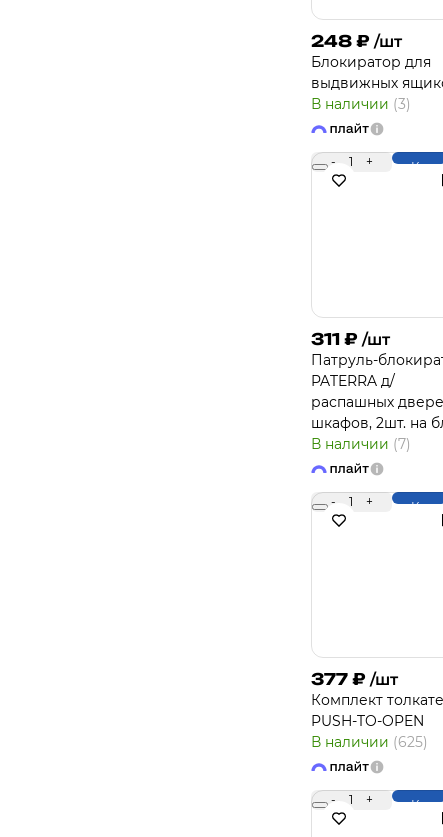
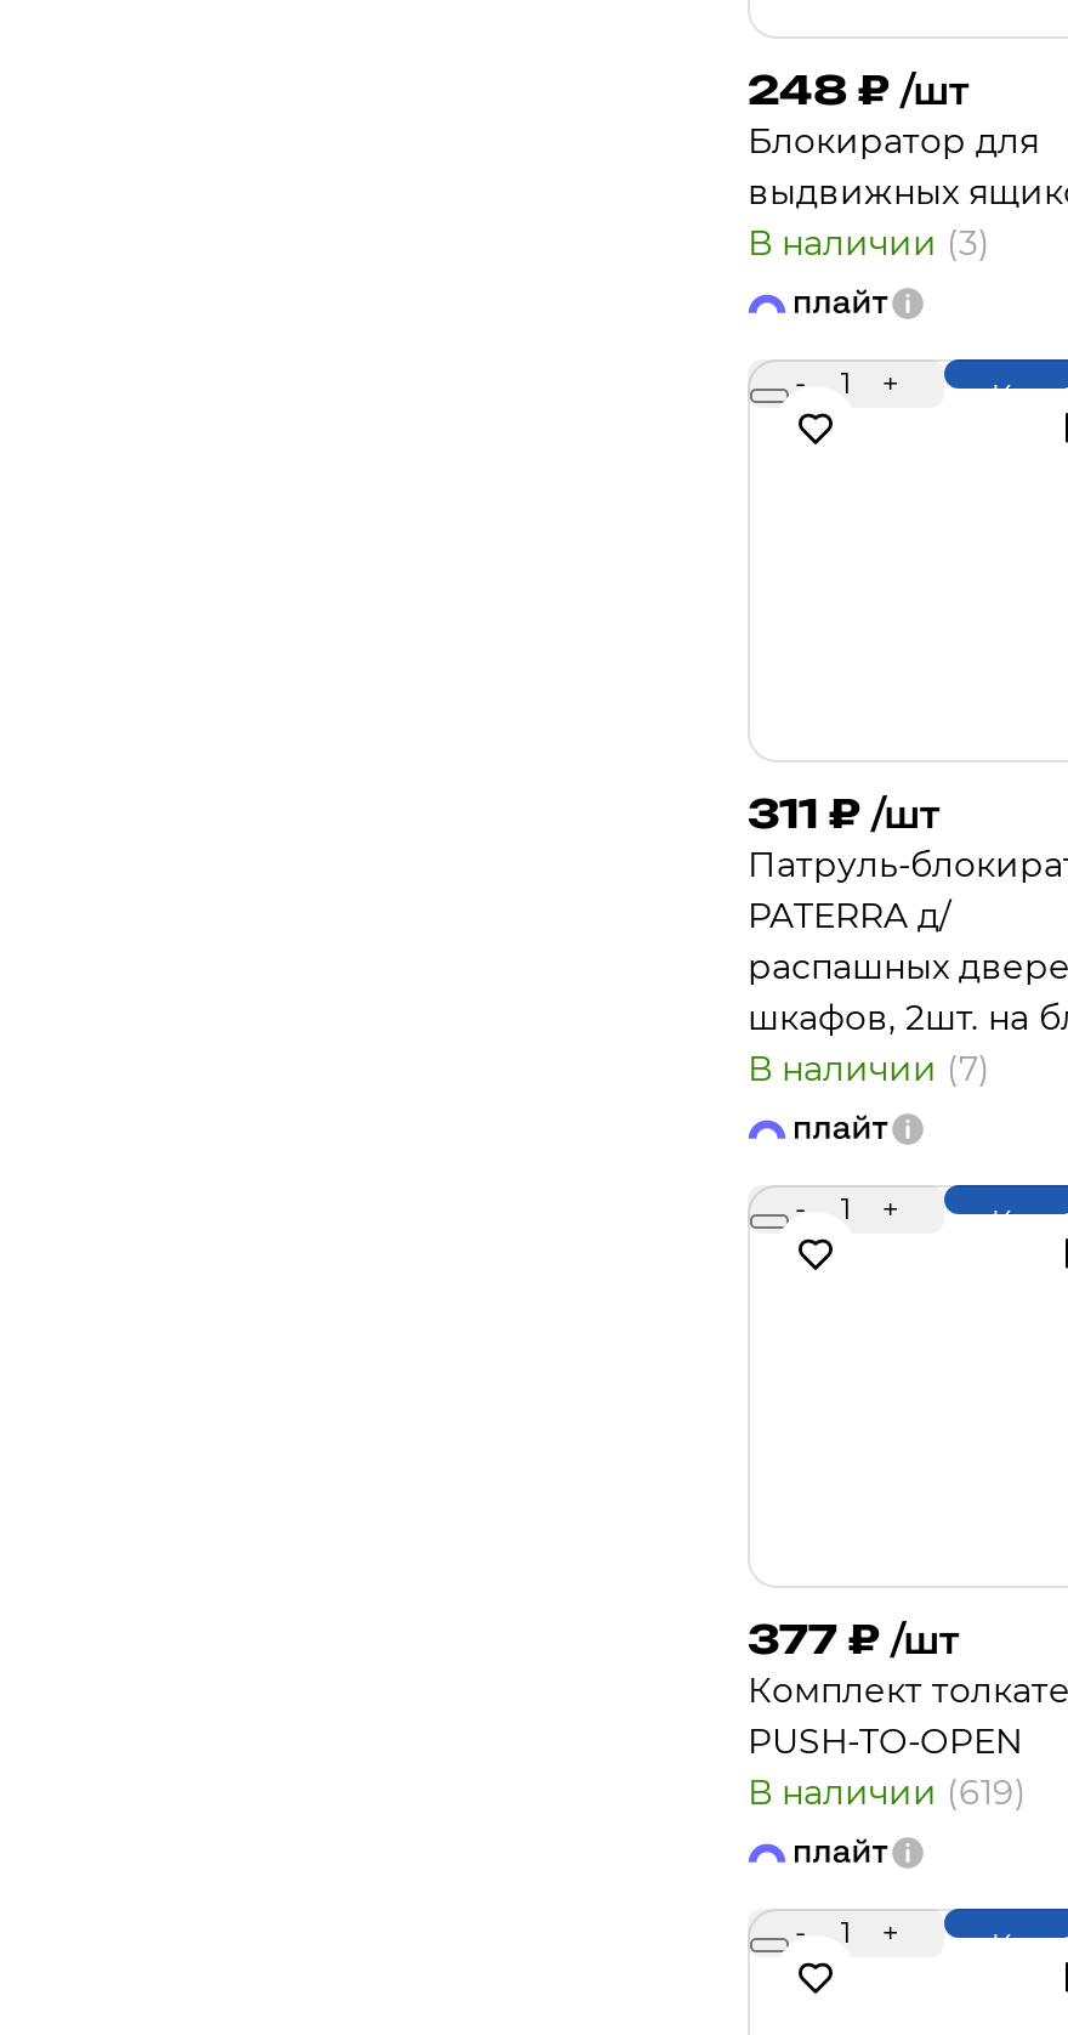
- В наличии (625)
+ В наличии (619)
